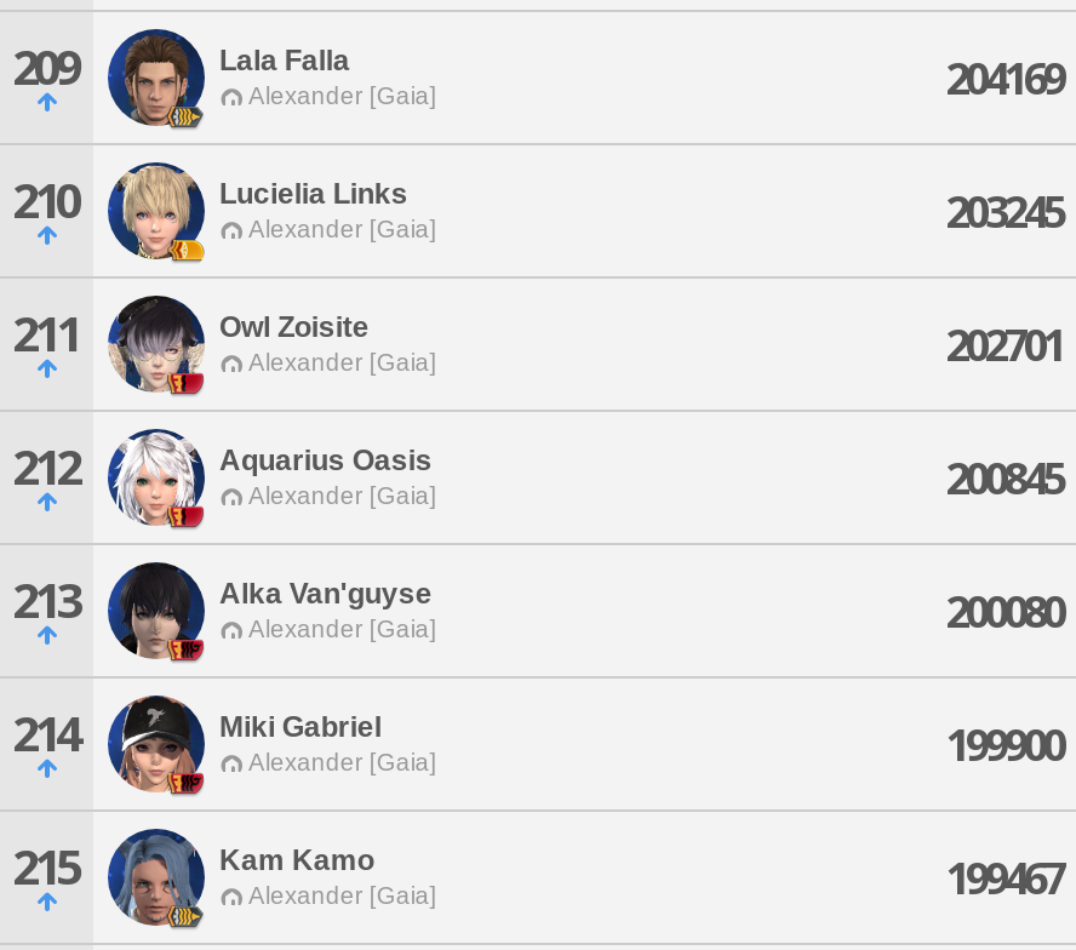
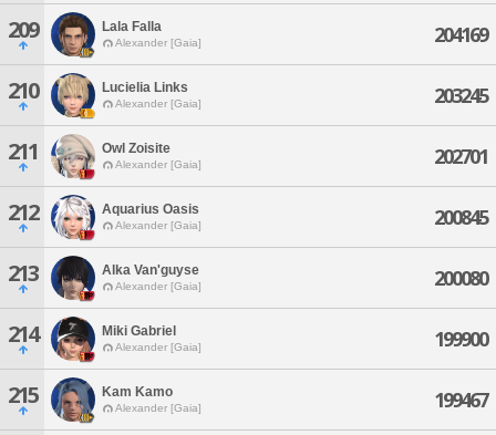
- [image]
+ [image]
